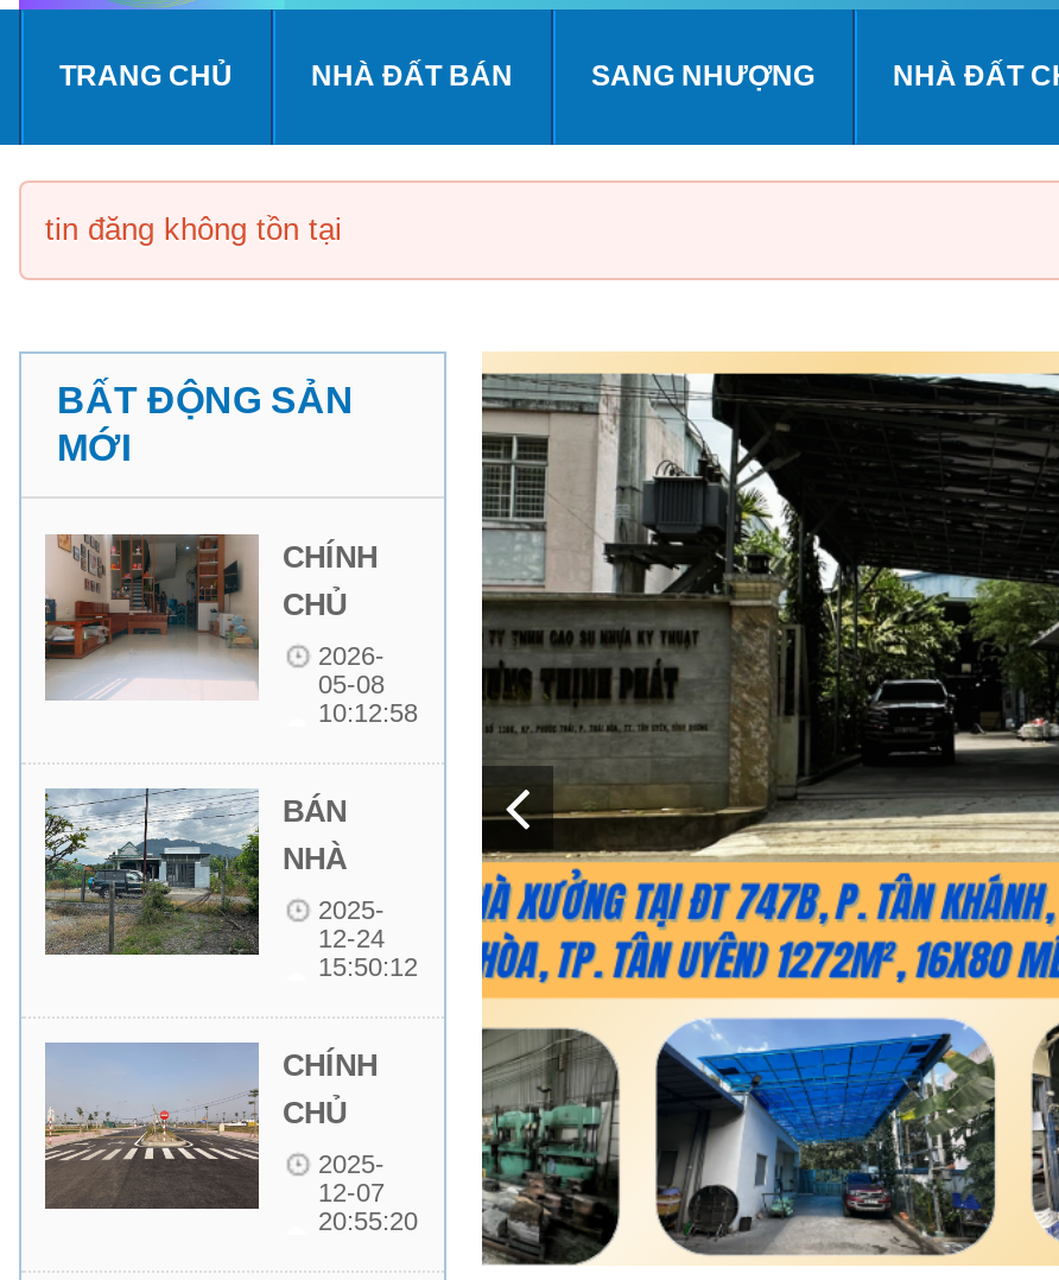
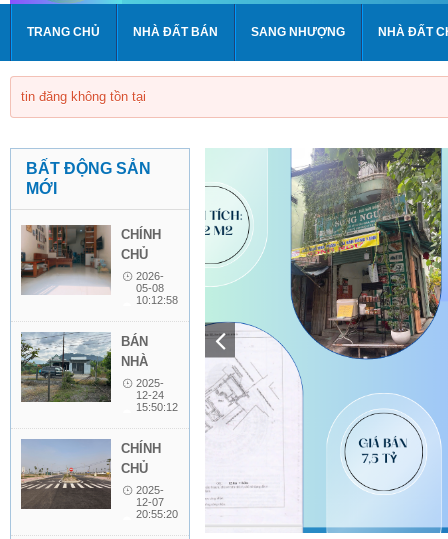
- [image]
+ [image]
